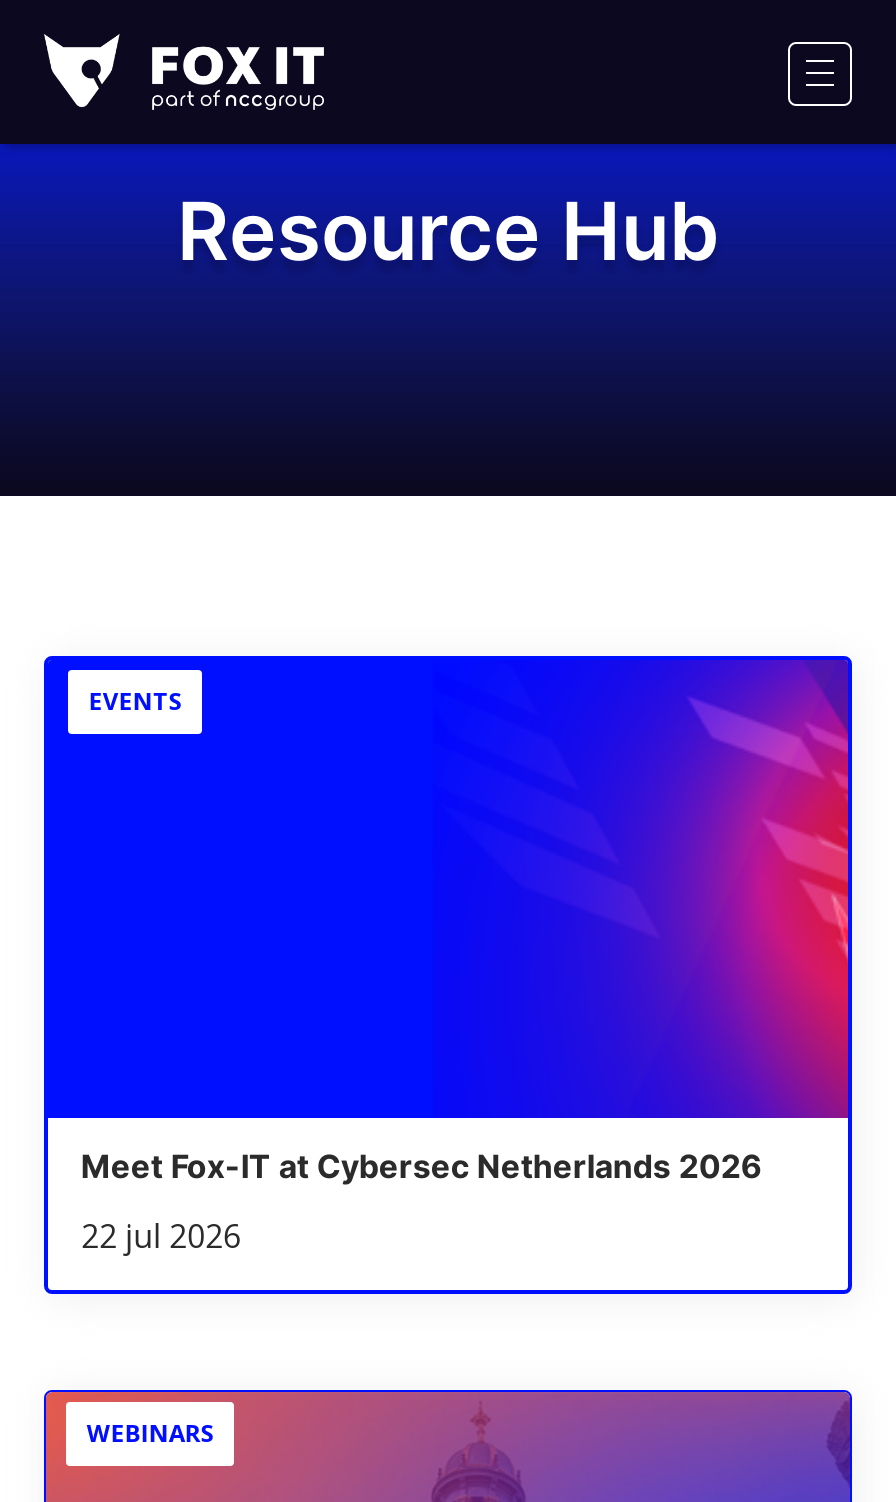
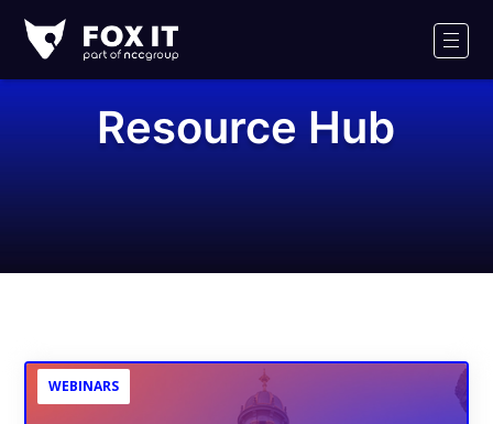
- [image]
- EVENTS

- Meet Fox-IT at Cybersec Netherlands 2026
- 22 jul 2026
